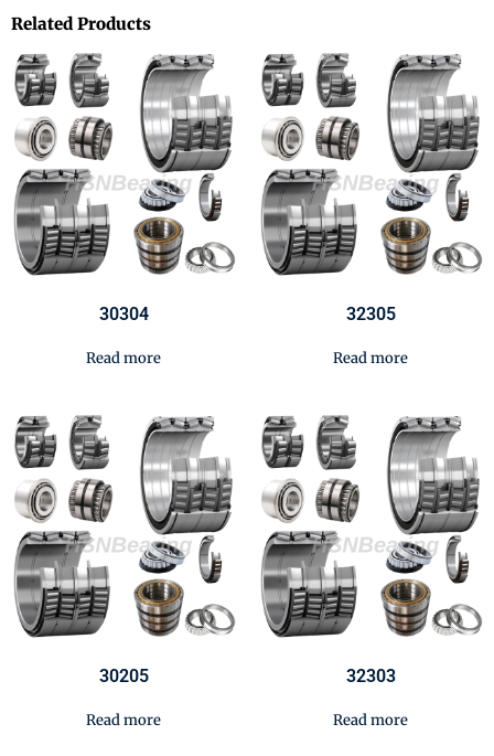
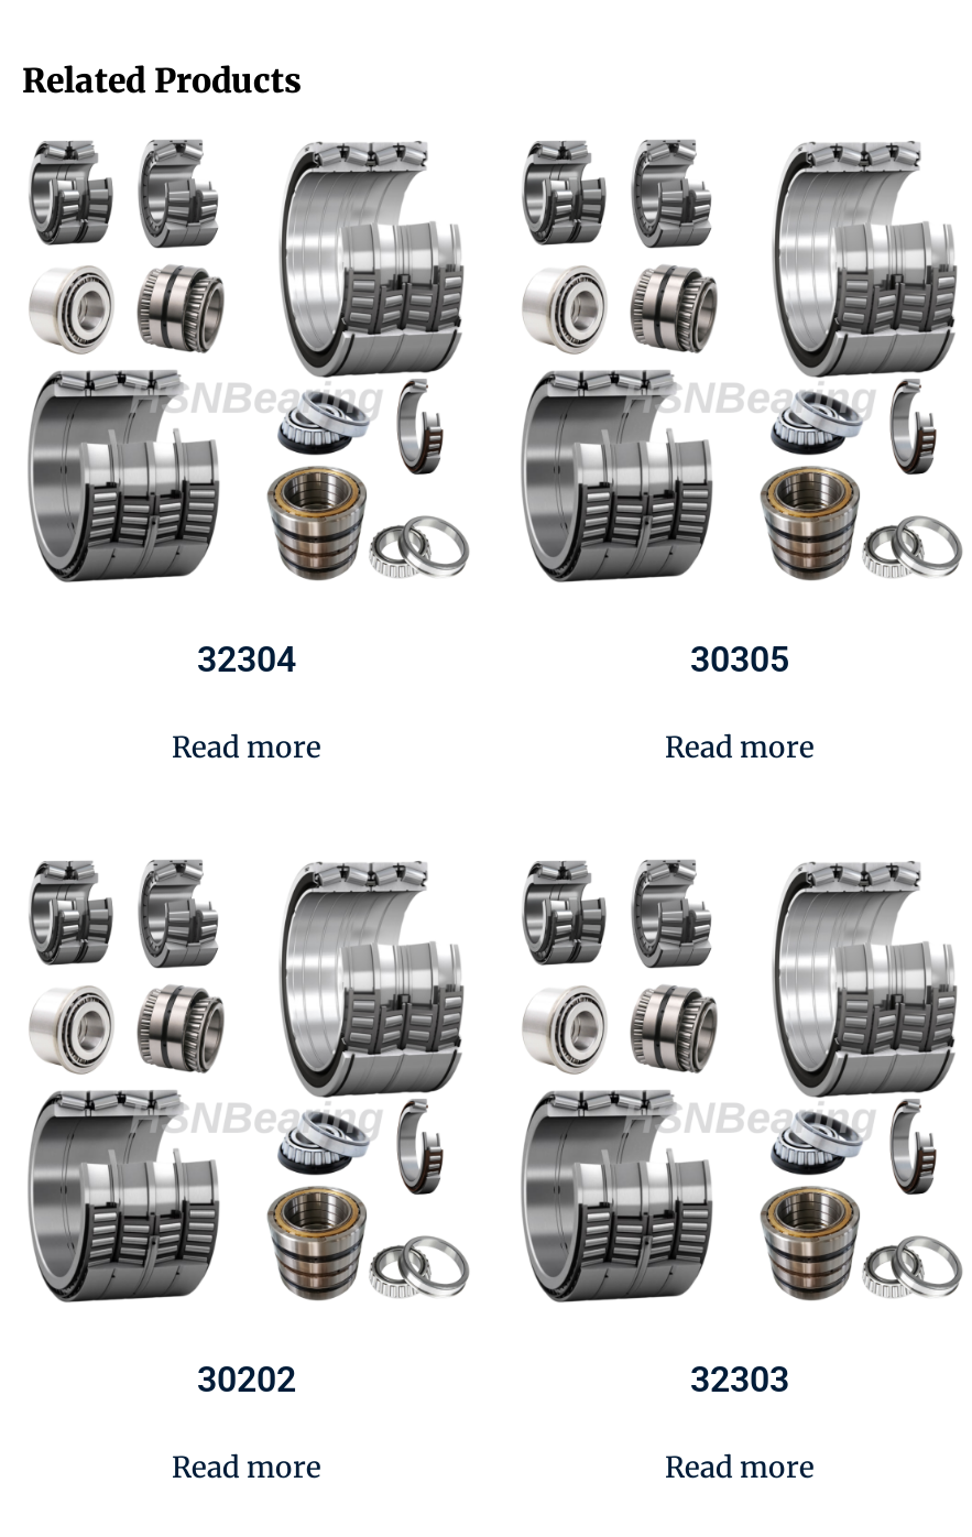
- 30304
+ 32304

- 32305
+ 30305

- 30205
+ 30202
